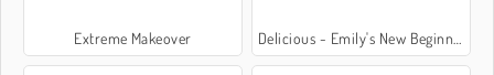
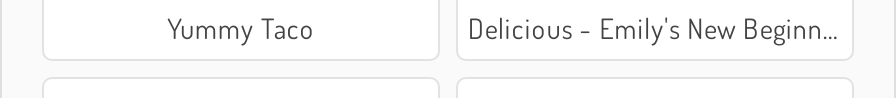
- Extreme Makeover
+ Yummy Taco
